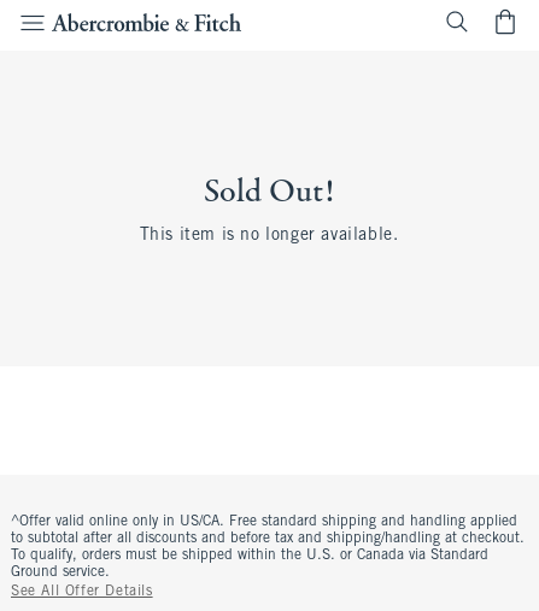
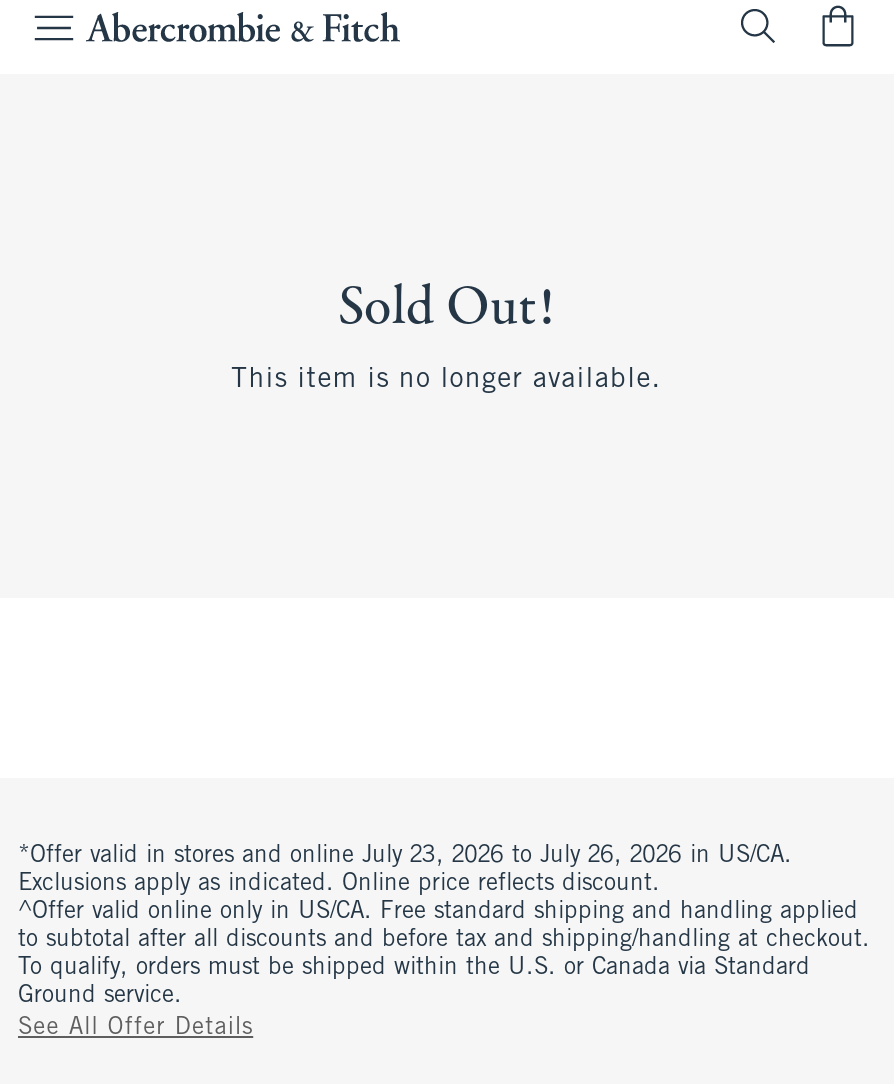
+ *Offer valid in stores and online July 23, 2026 to July 26, 2026 in US/CA.
+ Exclusions apply as indicated. Online price reflects discount.
